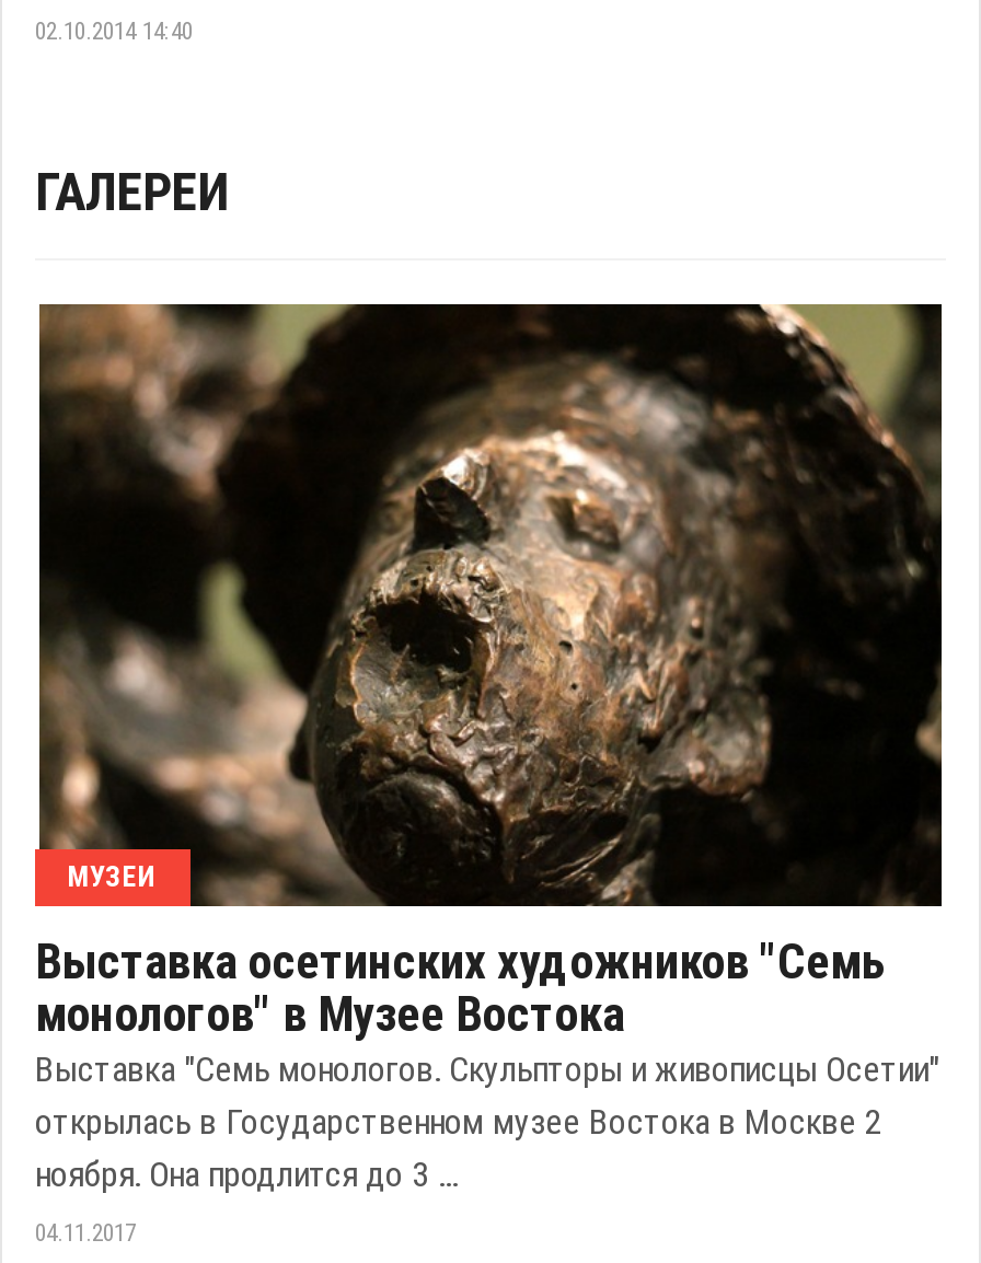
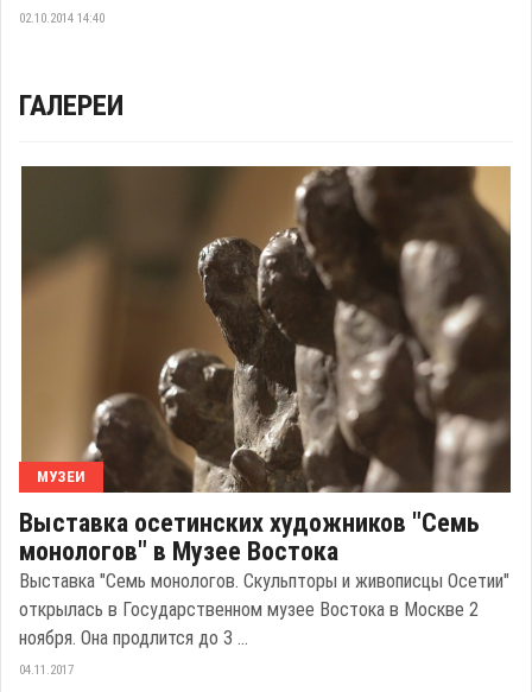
- [image]
+ [image]
